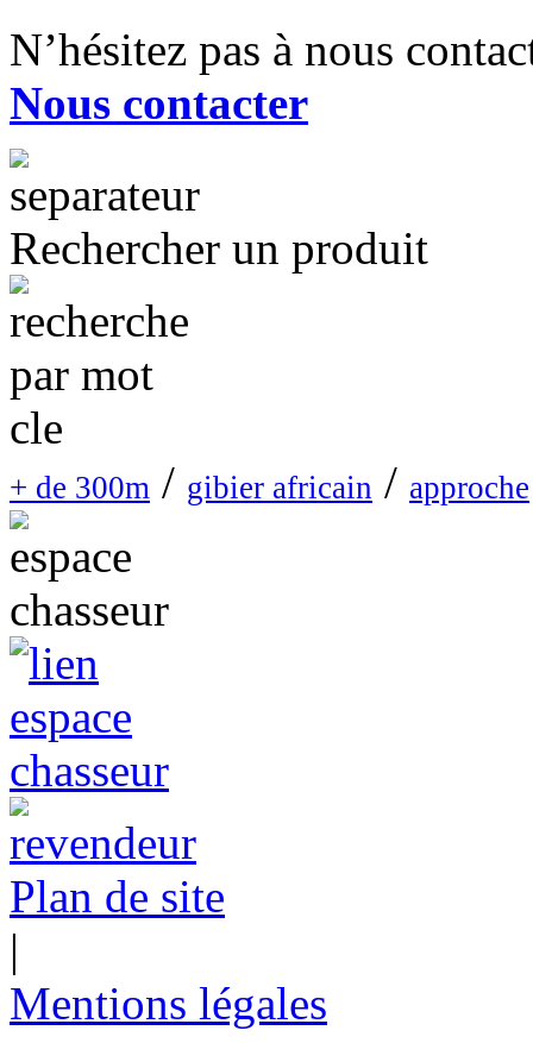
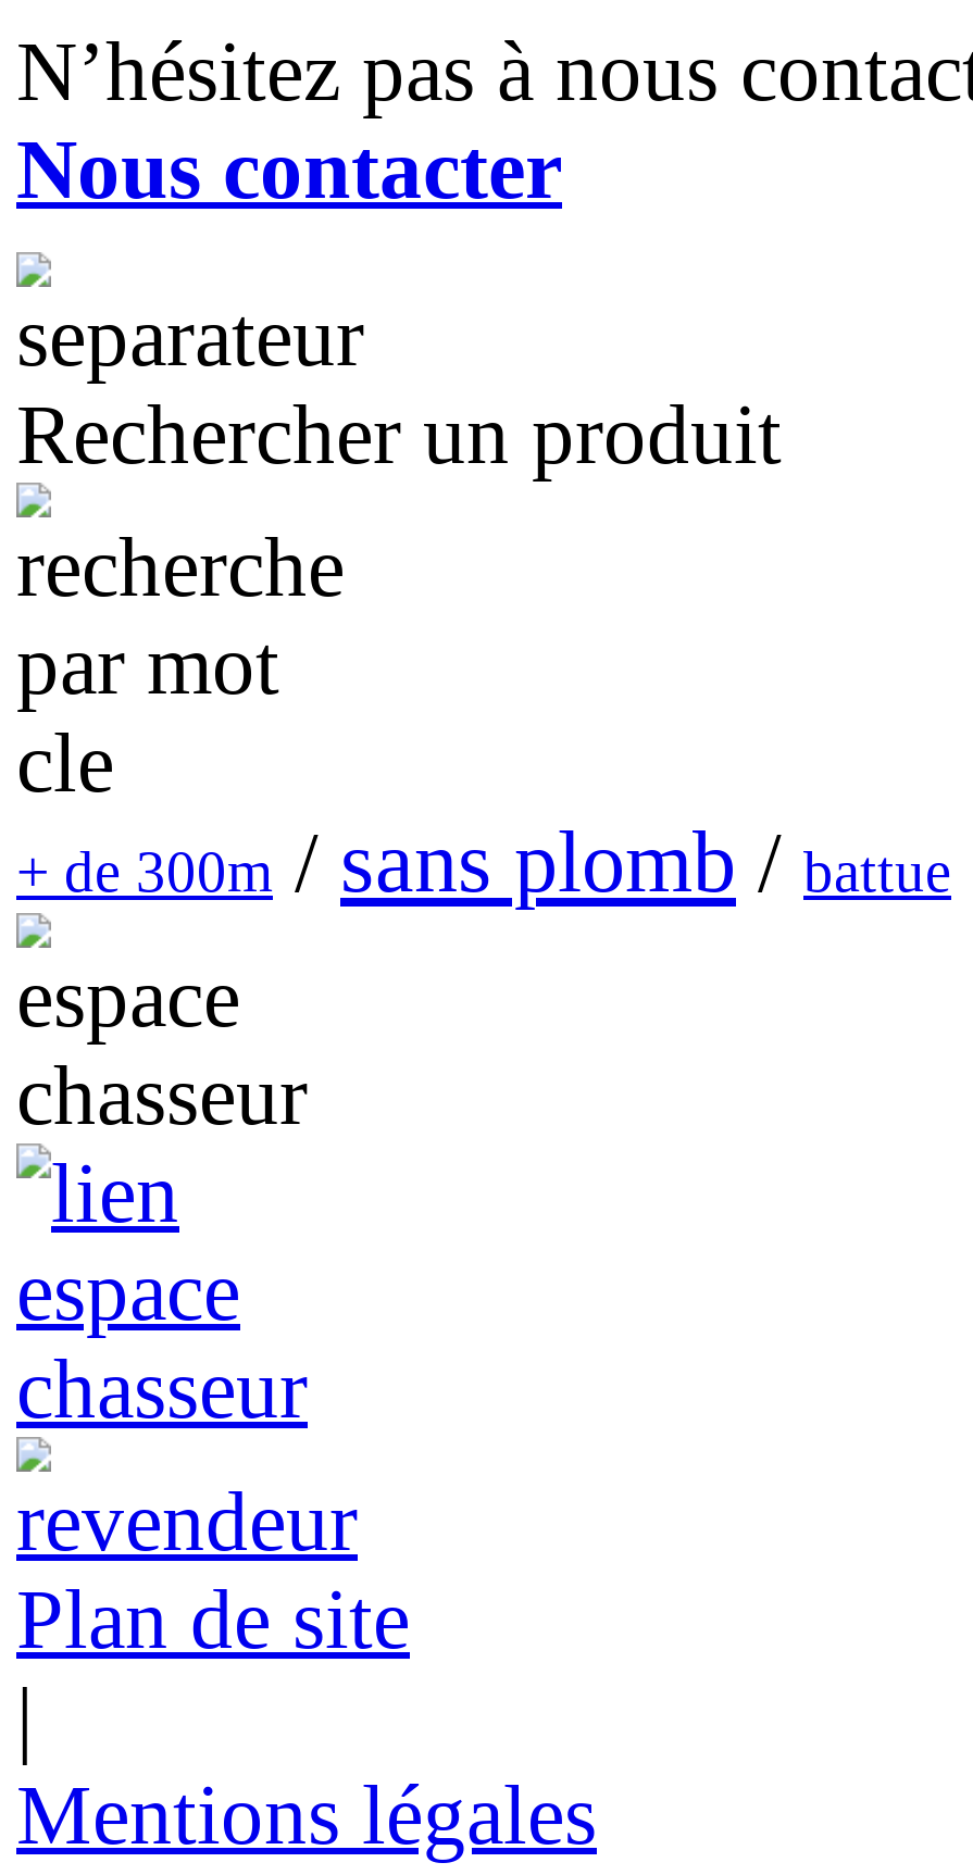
- + de 300m / gibier africain / approche
+ + de 300m / sans plomb / battue
